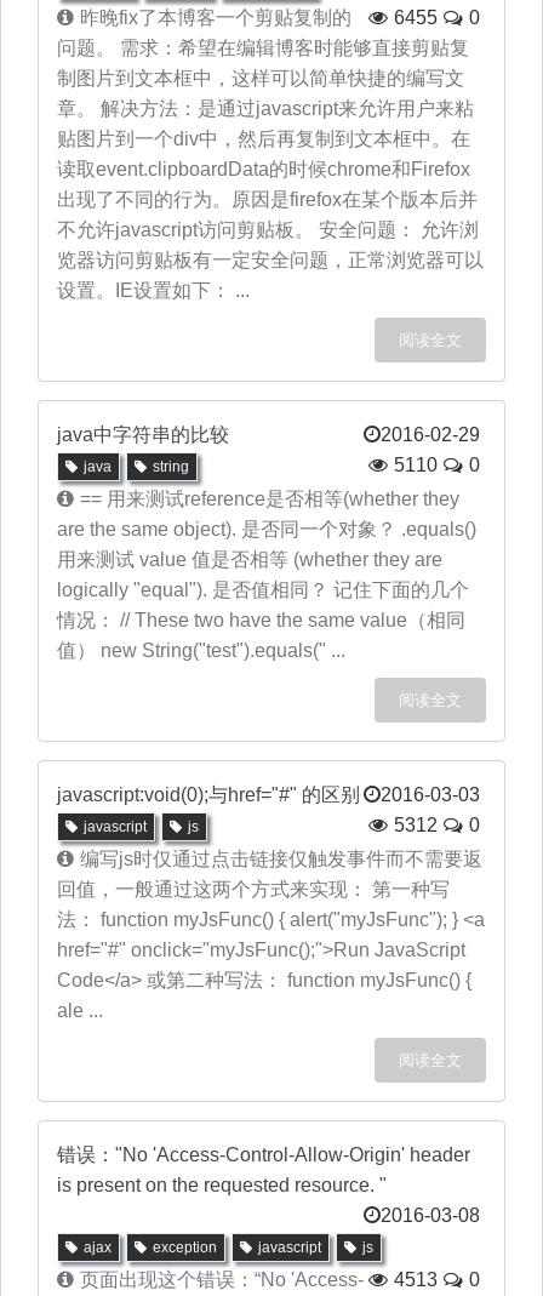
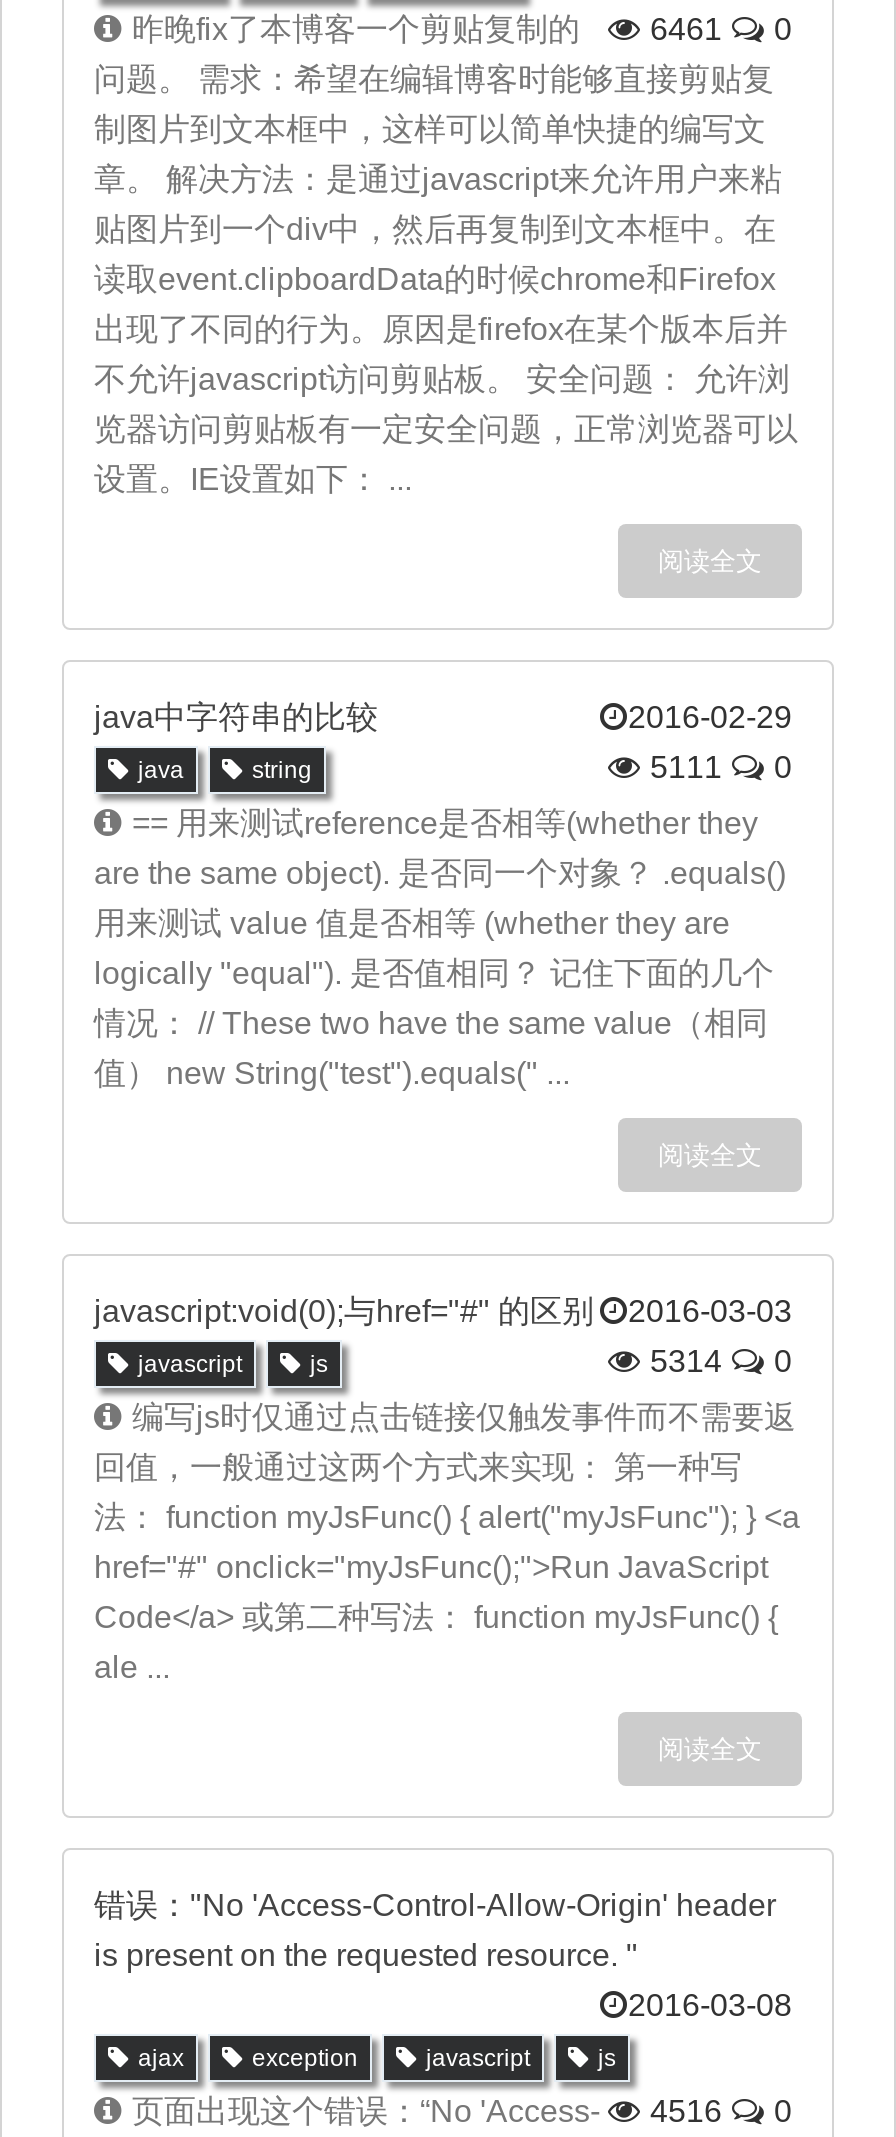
- 6455 0
+ 6461 0

- 5110 0
+ 5111 0

- 5312 0
+ 5314 0

- 页面出现这个错误：“No 'Access- 4513 0
+ 页面出现这个错误：“No 'Access- 4516 0
